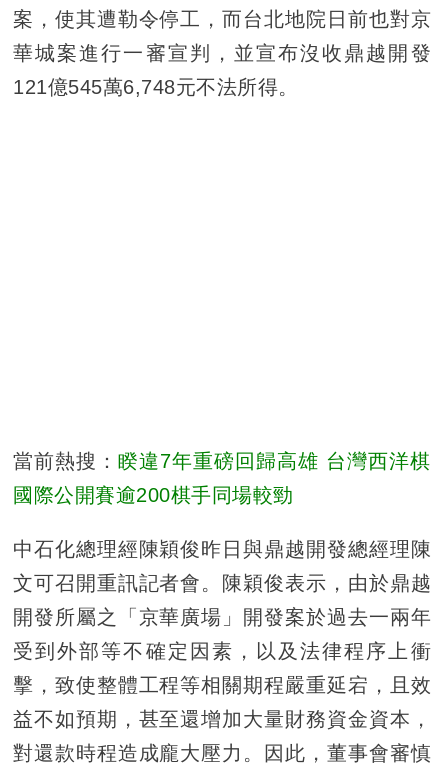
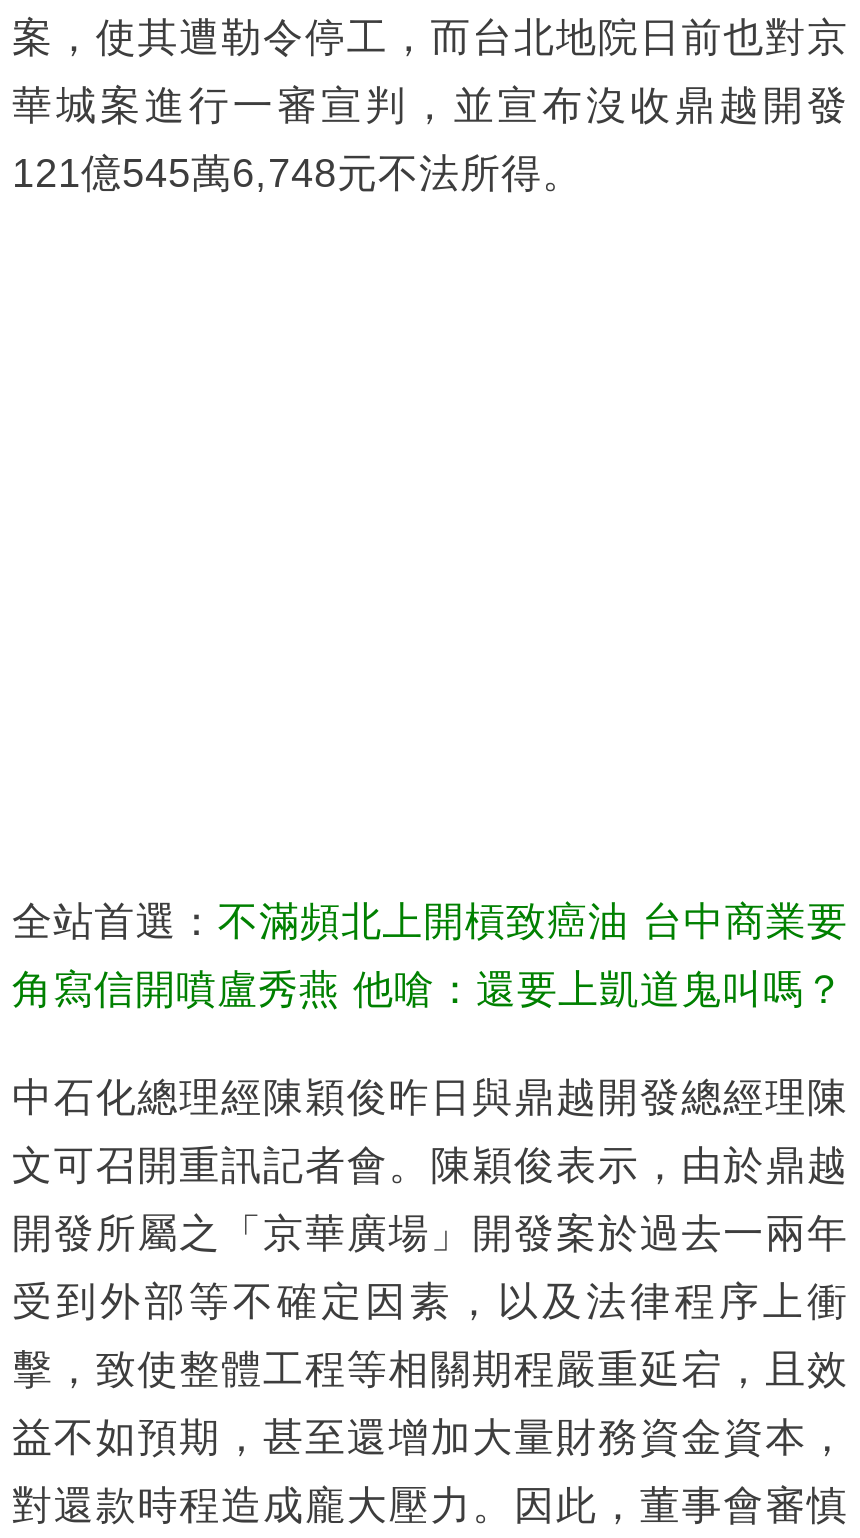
- 當前熱搜：睽違7年重磅回歸高雄 台灣西洋棋
+ 全站首選：不滿頻北上開槓致癌油 台中商業要

- 國際公開賽逾200棋手同場較勁
+ 角寫信開噴盧秀燕 他嗆：還要上凱道鬼叫嗎？
